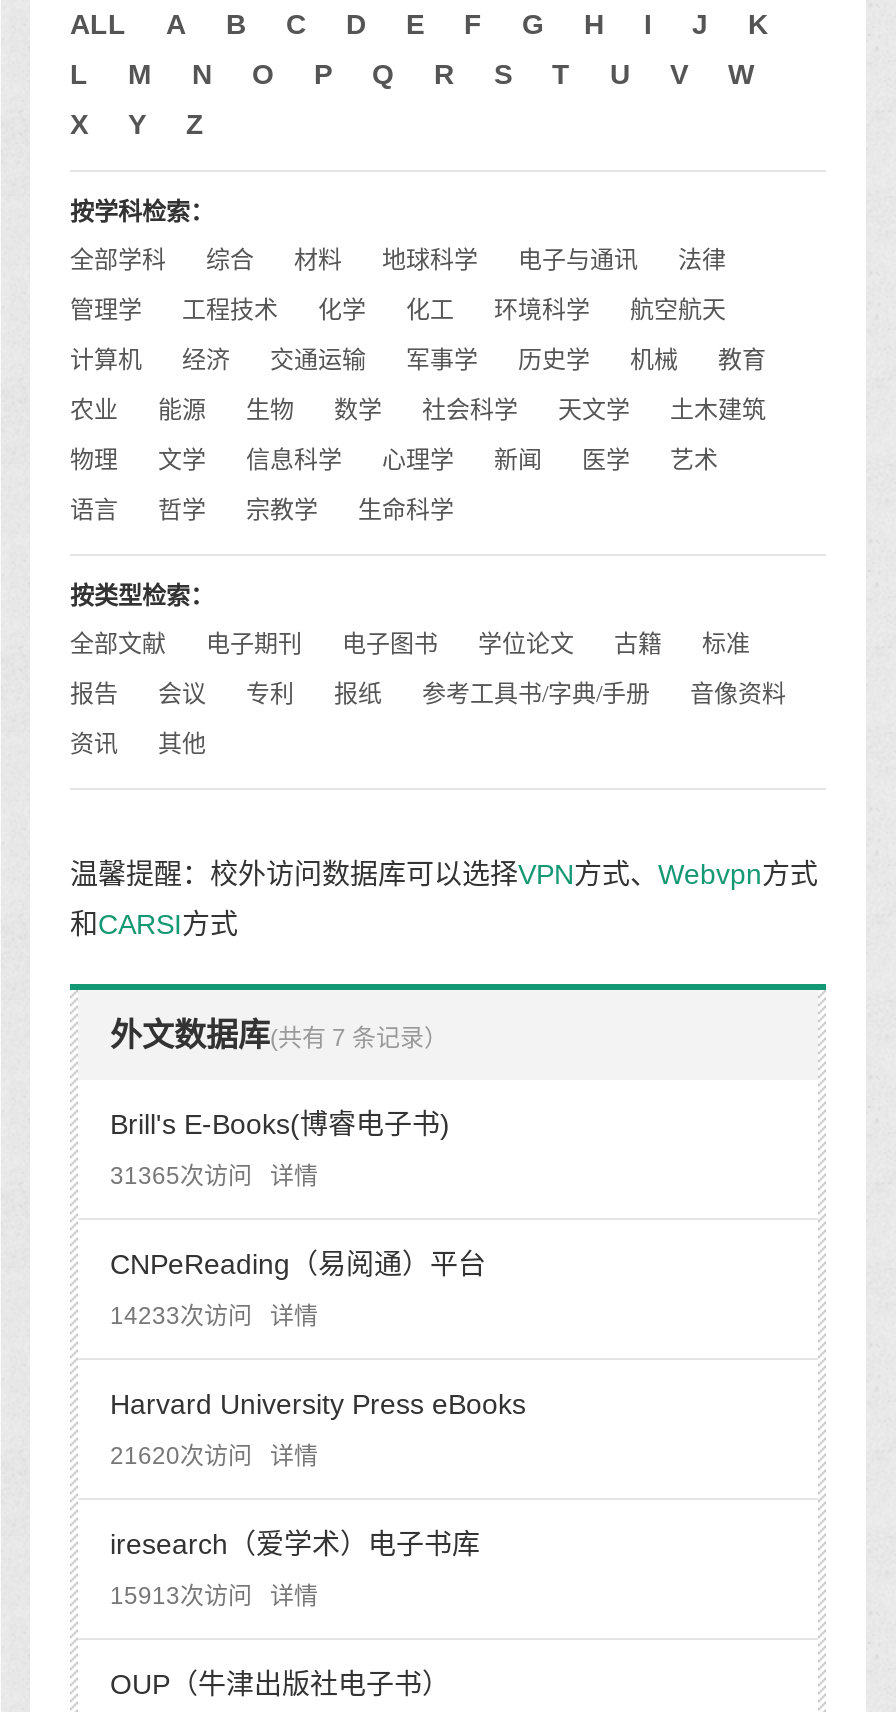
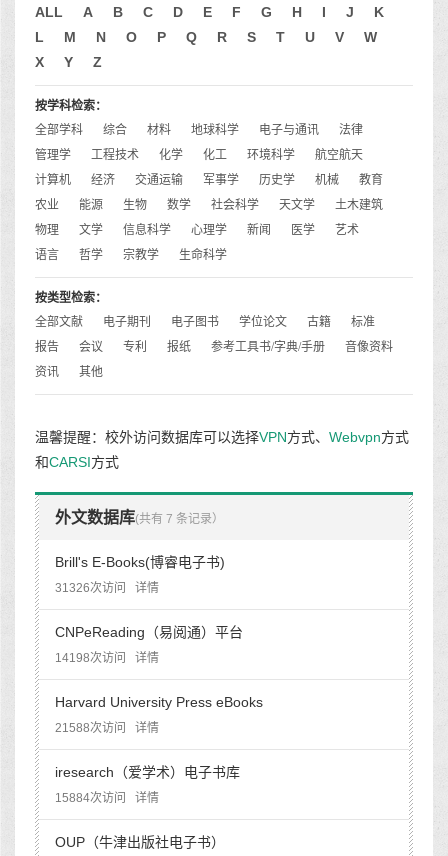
- 31365次访问 详情
+ 31326次访问 详情

- 14233次访问 详情
+ 14198次访问 详情

- 21620次访问 详情
+ 21588次访问 详情

- 15913次访问 详情
+ 15884次访问 详情
